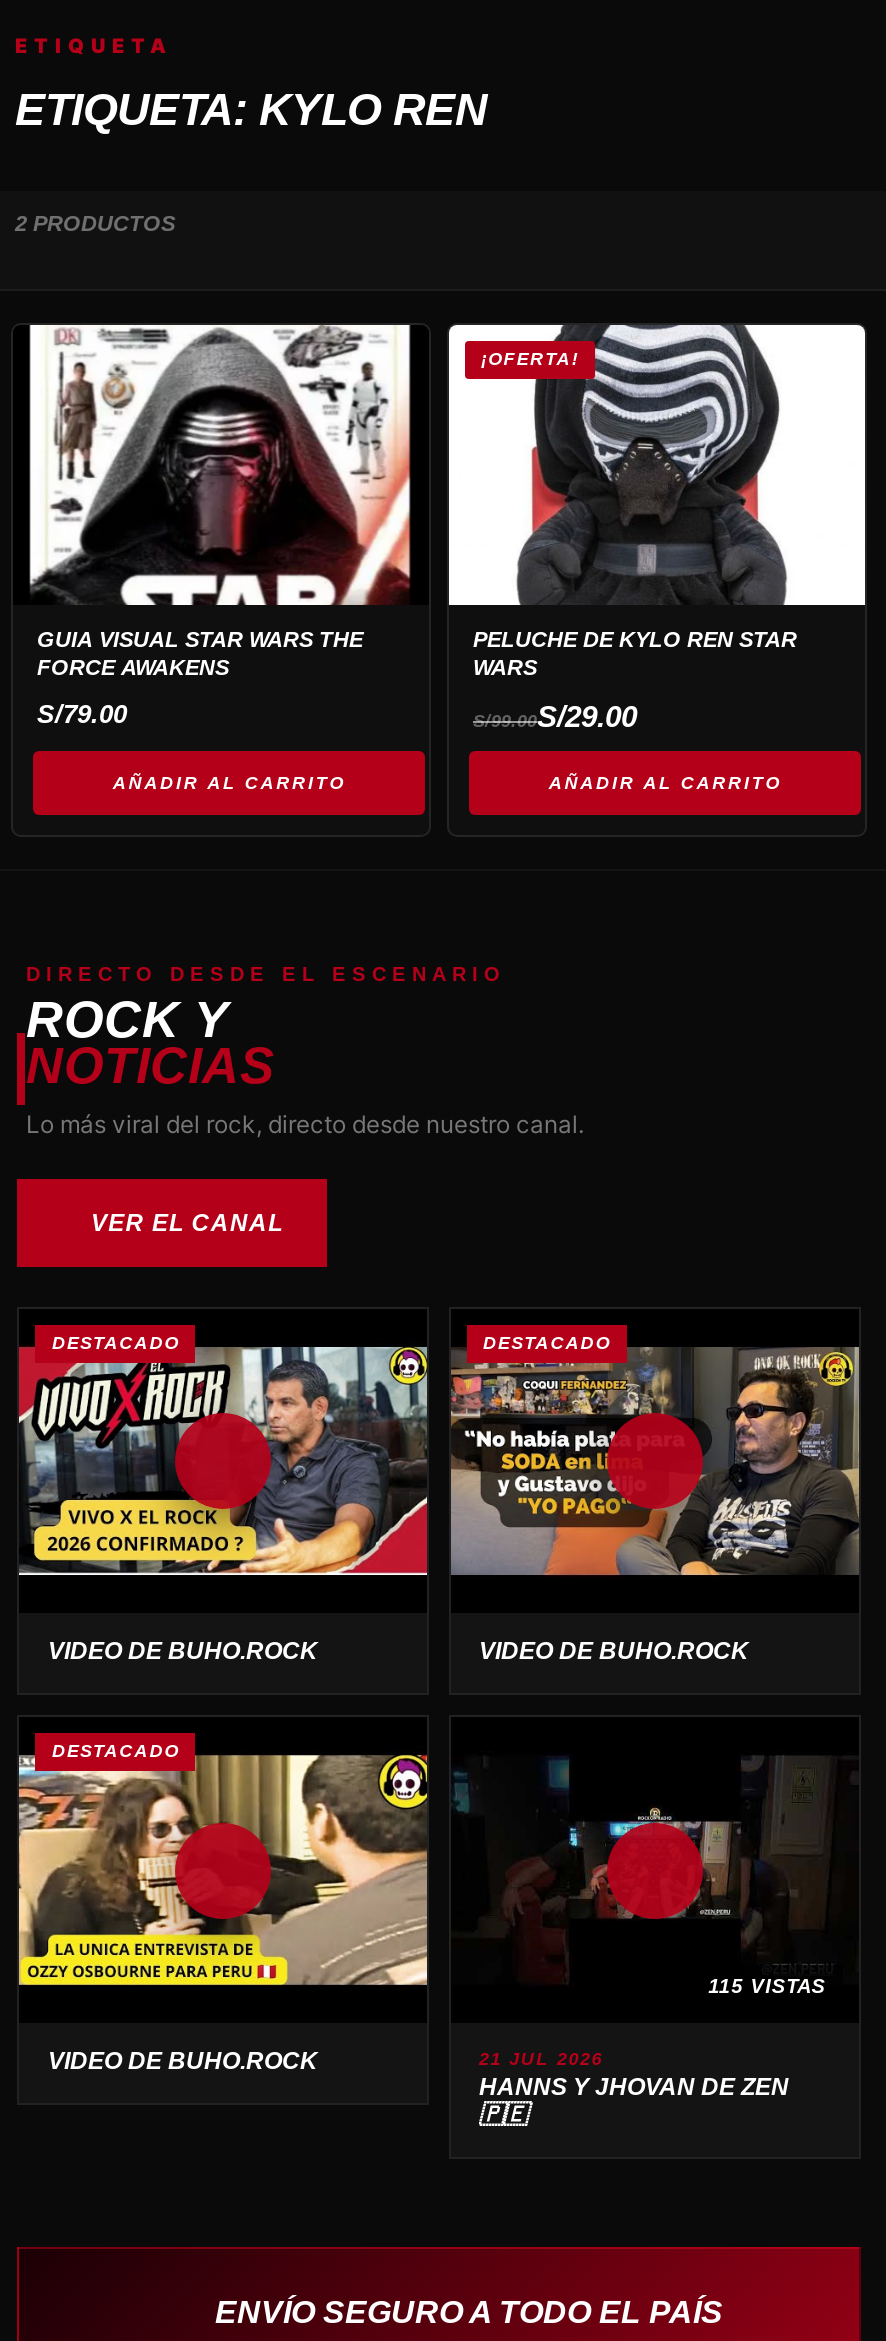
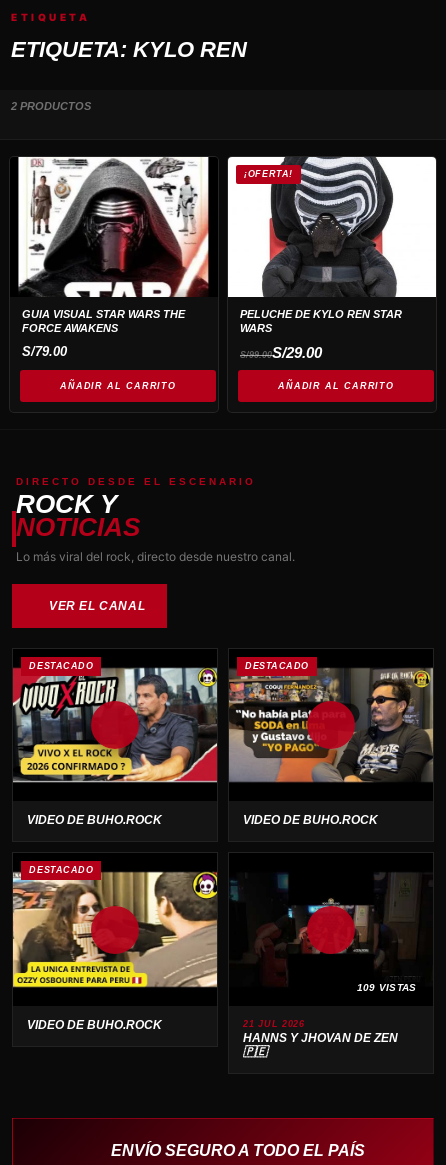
- 115 VISTAS
+ 109 VISTAS
